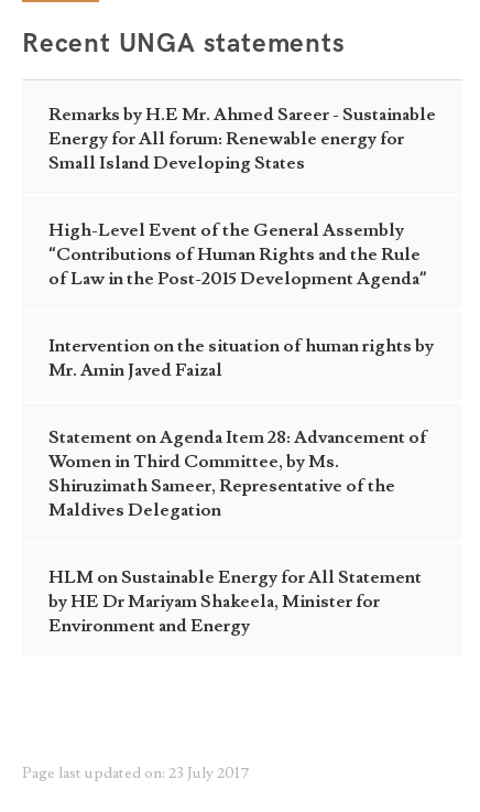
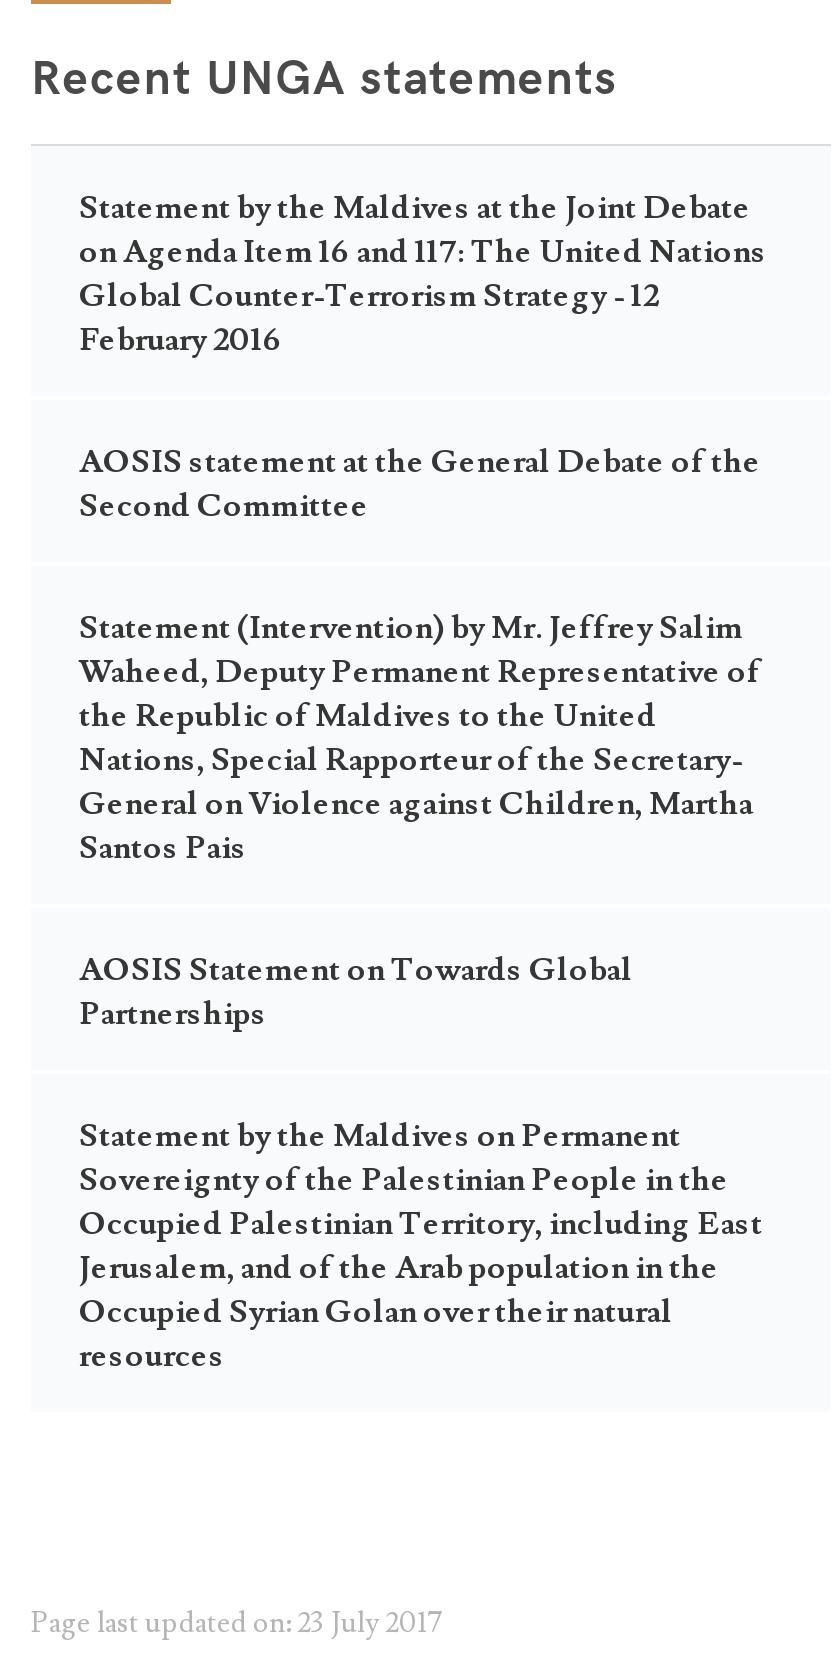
- Remarks by H.E Mr. Ahmed Sareer - Sustainable
- Energy for All forum: Renewable energy for
- Small Island Developing States
+ Statement by the Maldives at the Joint Debate
+ on Agenda Item 16 and 117: The United Nations
+ Global Counter-Terrorism Strategy - 12
+ February 2016

- High-Level Event of the General Assembly
- “Contributions of Human Rights and the Rule
- of Law in the Post-2015 Development Agenda”
+ AOSIS statement at the General Debate of the
+ Second Committee

- Intervention on the situation of human rights by
- Mr. Amin Javed Faizal
+ Statement (Intervention) by Mr. Jeffrey Salim
+ Waheed, Deputy Permanent Representative of
+ the Republic of Maldives to the United
+ Nations, Special Rapporteur of the Secretary-
+ General on Violence against Children, Martha
+ Santos Pais

- Statement on Agenda Item 28: Advancement of
- Women in Third Committee, by Ms.
- Shiruzimath Sameer, Representative of the
- Maldives Delegation
+ AOSIS Statement on Towards Global
+ Partnerships

- HLM on Sustainable Energy for All Statement
- by HE Dr Mariyam Shakeela, Minister for
- Environment and Energy
+ Statement by the Maldives on Permanent
+ Sovereignty of the Palestinian People in the
+ Occupied Palestinian Territory, including East
+ Jerusalem, and of the Arab population in the
+ Occupied Syrian Golan over their natural
+ resources
